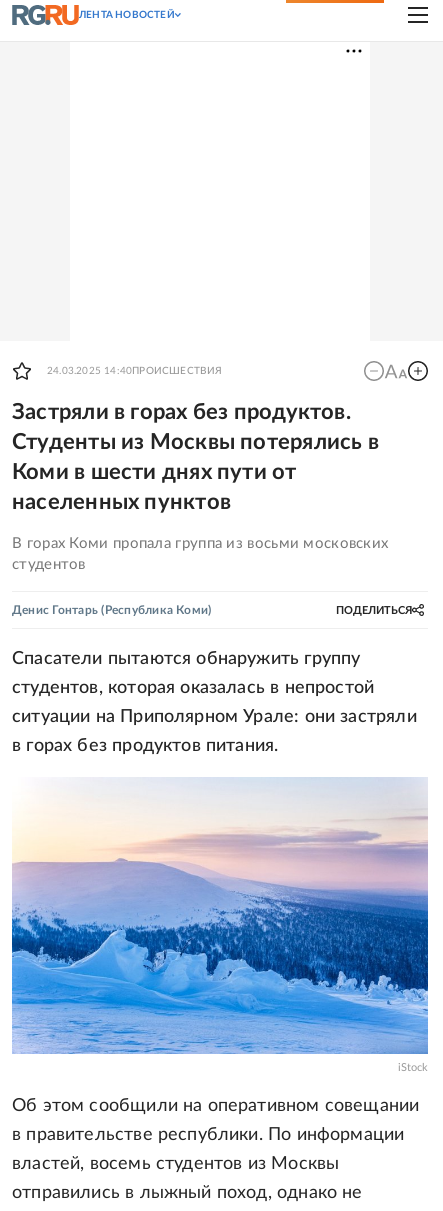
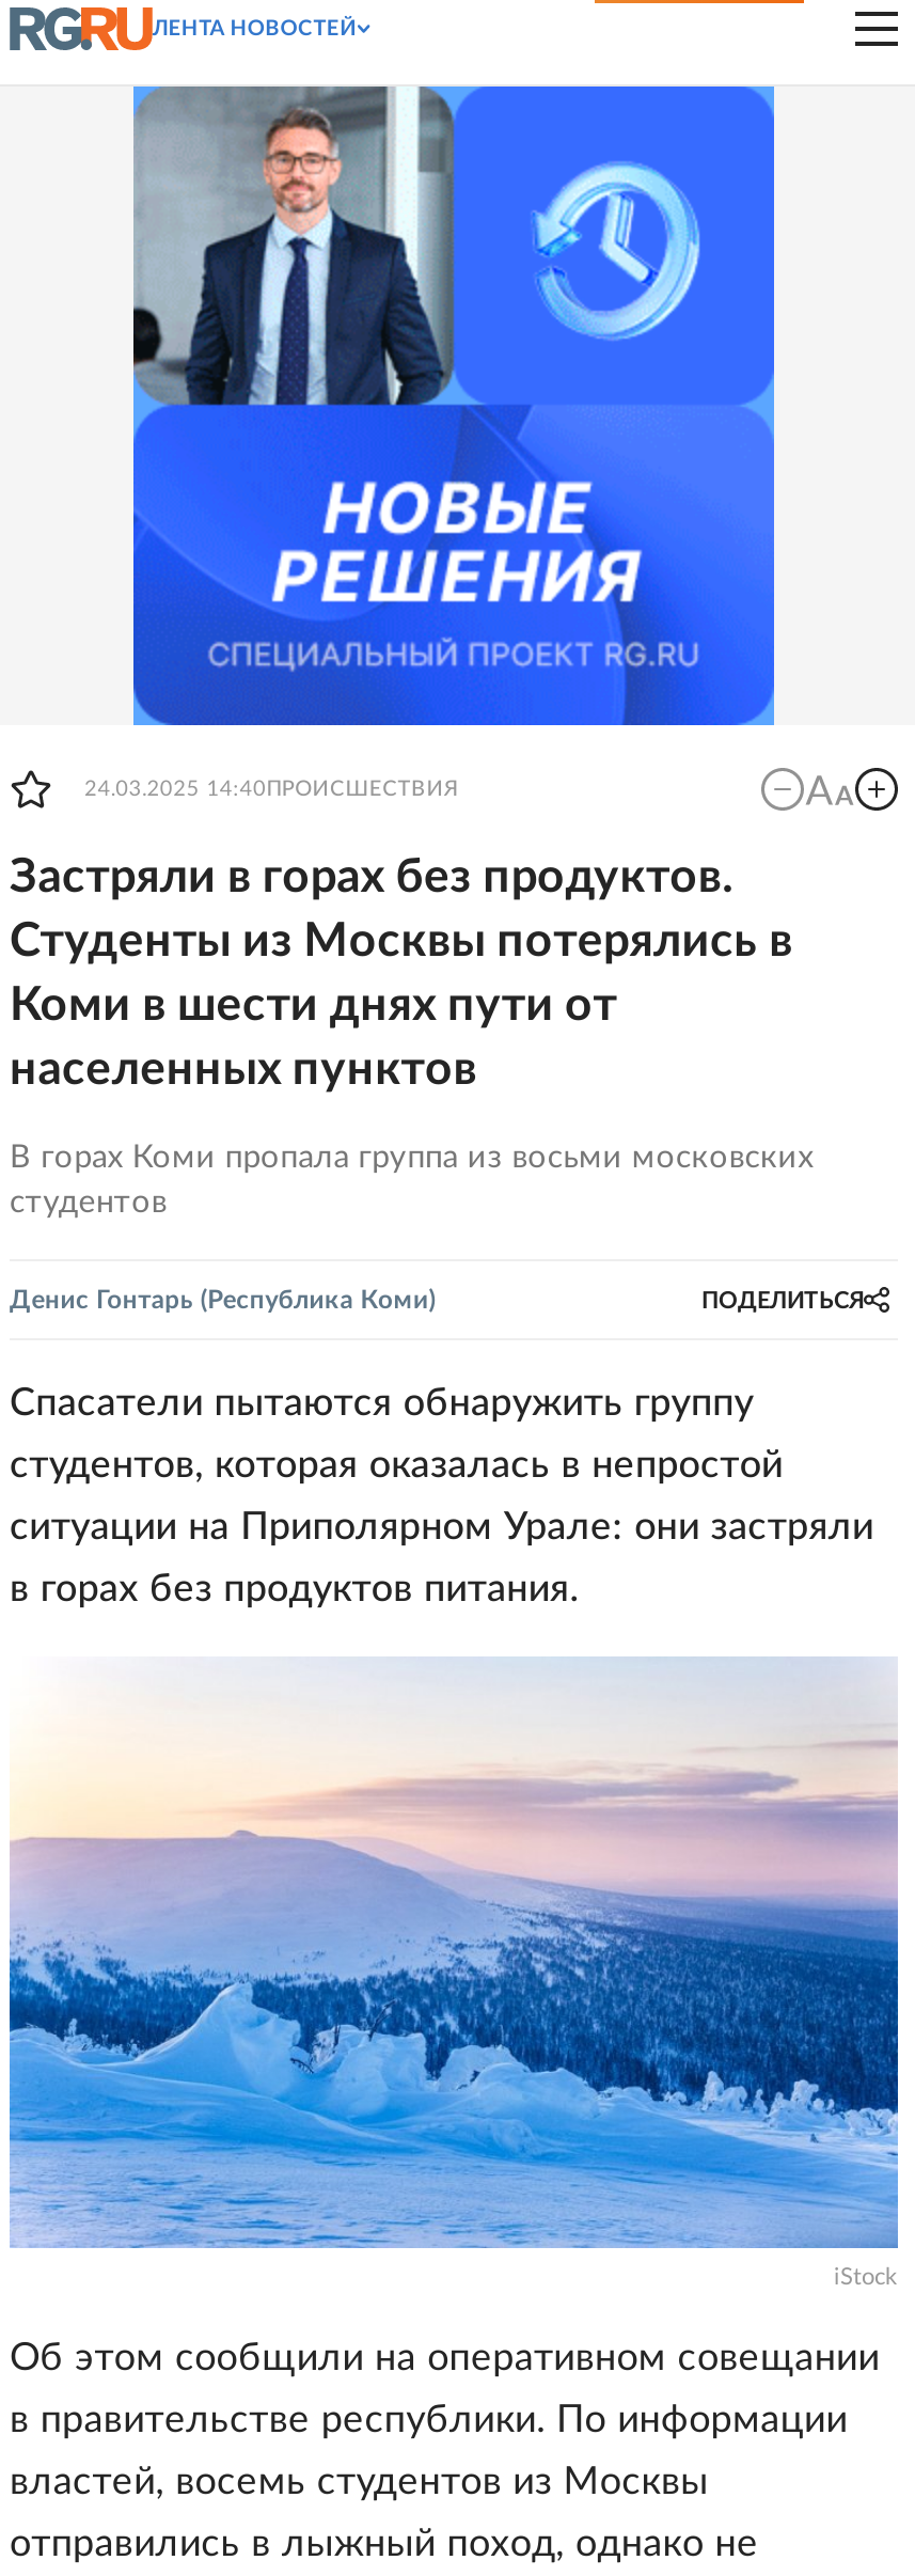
+ [image]
